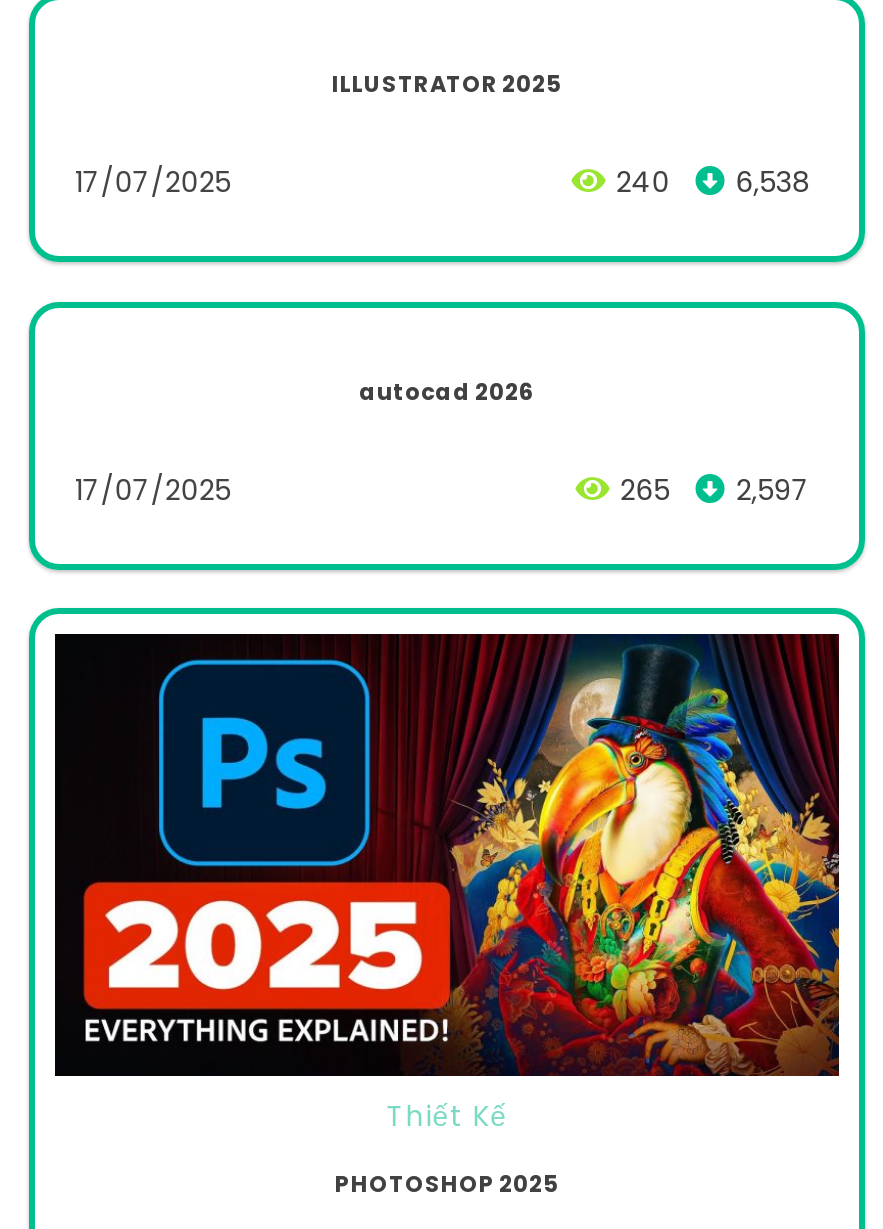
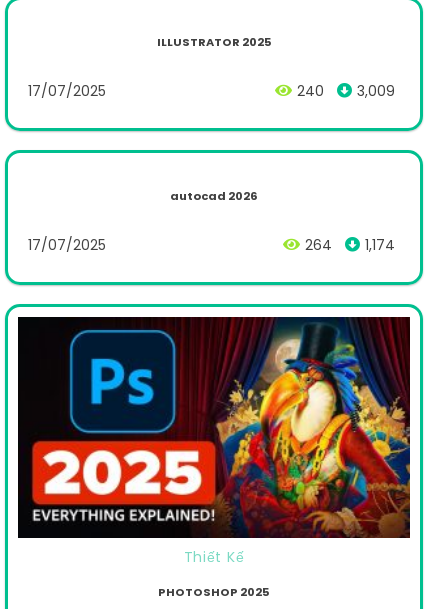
- 240 6,538
+ 240 3,009

- 265
+ 264

- 2,597
+ 1,174
